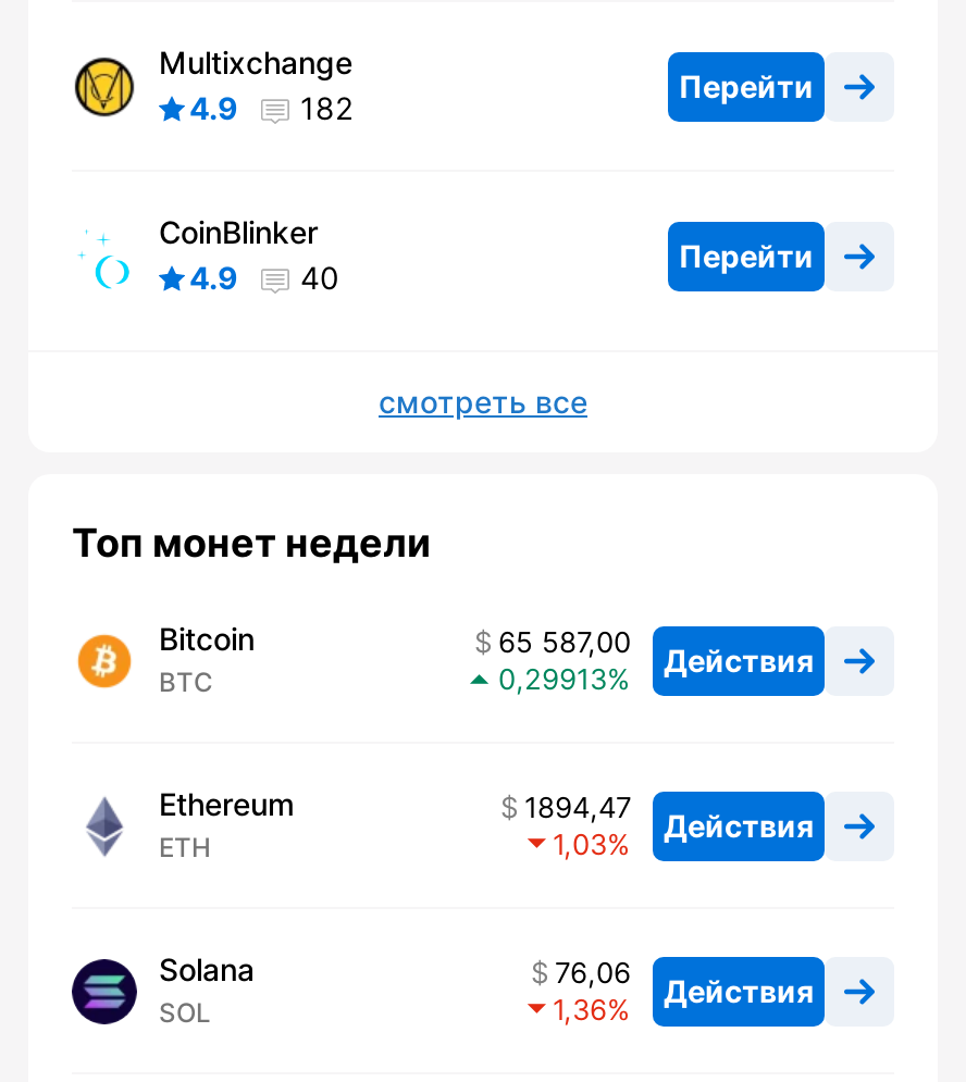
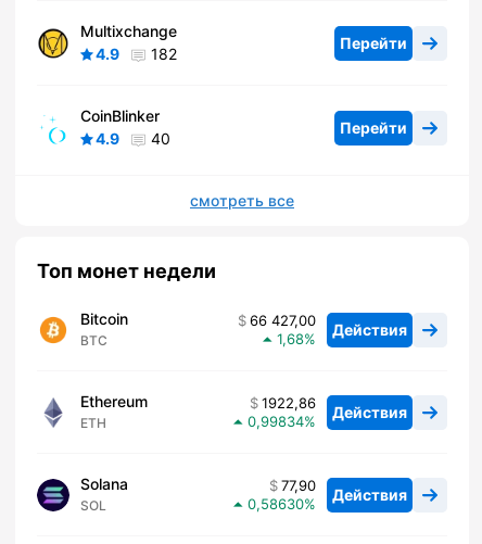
- 65 587,00 Действия
+ 66 427,00 Действия

- 0,29913
+ 1,68

- 1894,47 Действия
+ 1922,86 Действия

- 1,03
+ 0,99834

- 76,06 Действия
+ 77,90 Действия

- 1,36
+ 0,58630
